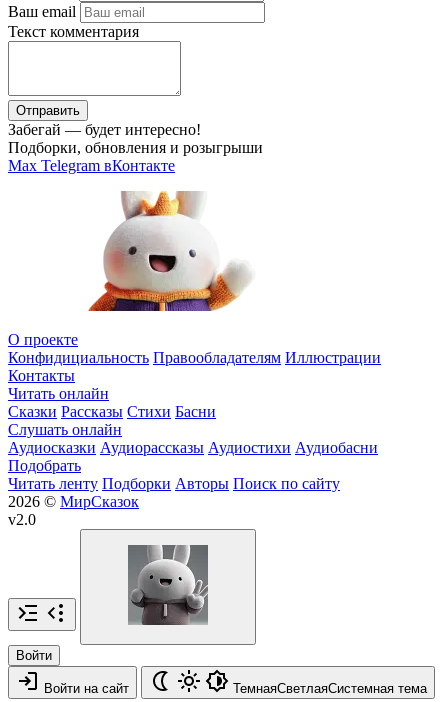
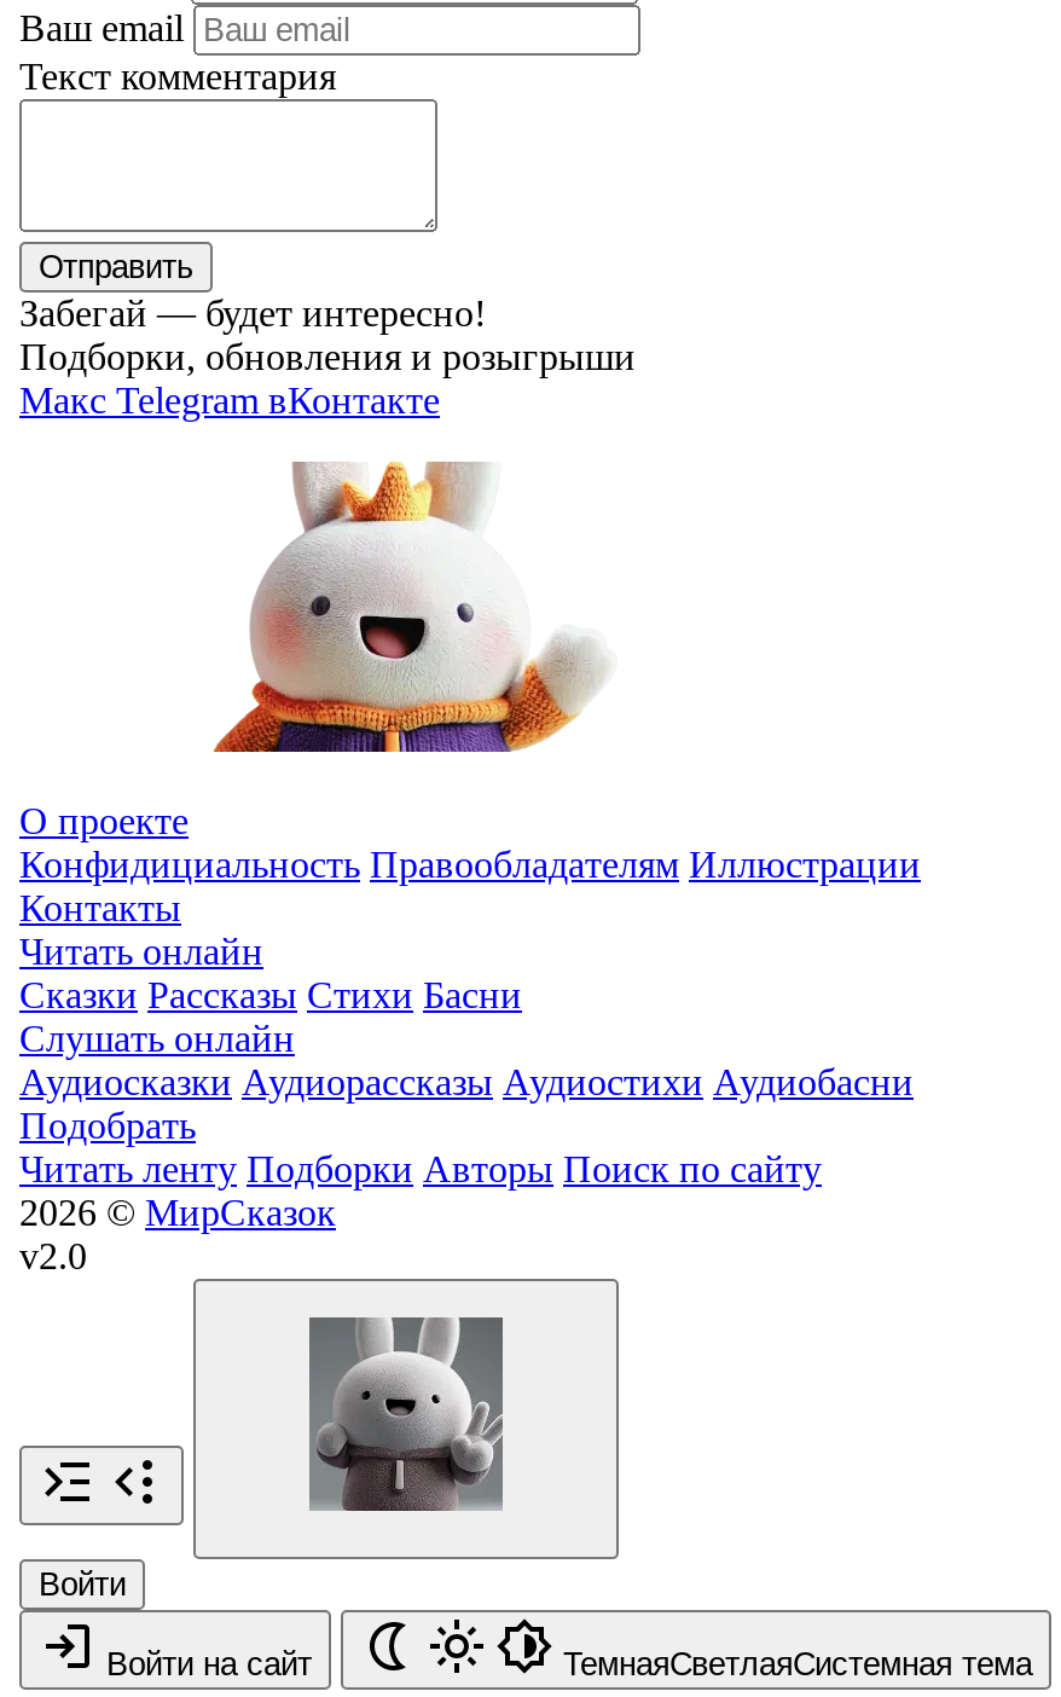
- Max Telegram вКонтакте
+ Макс Telegram вКонтакте
